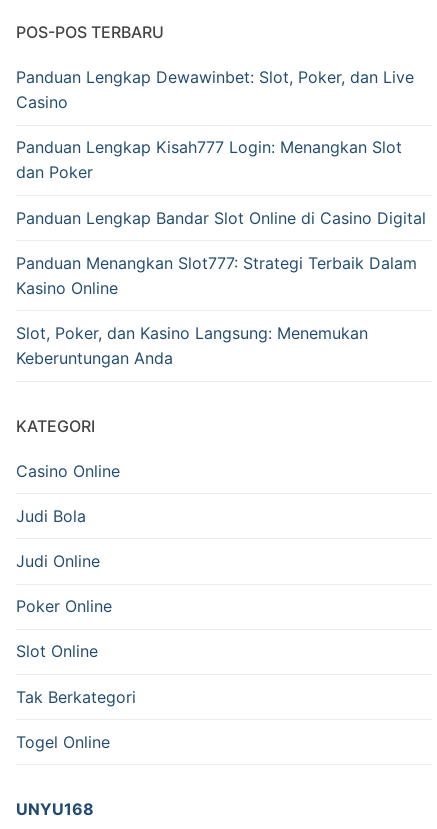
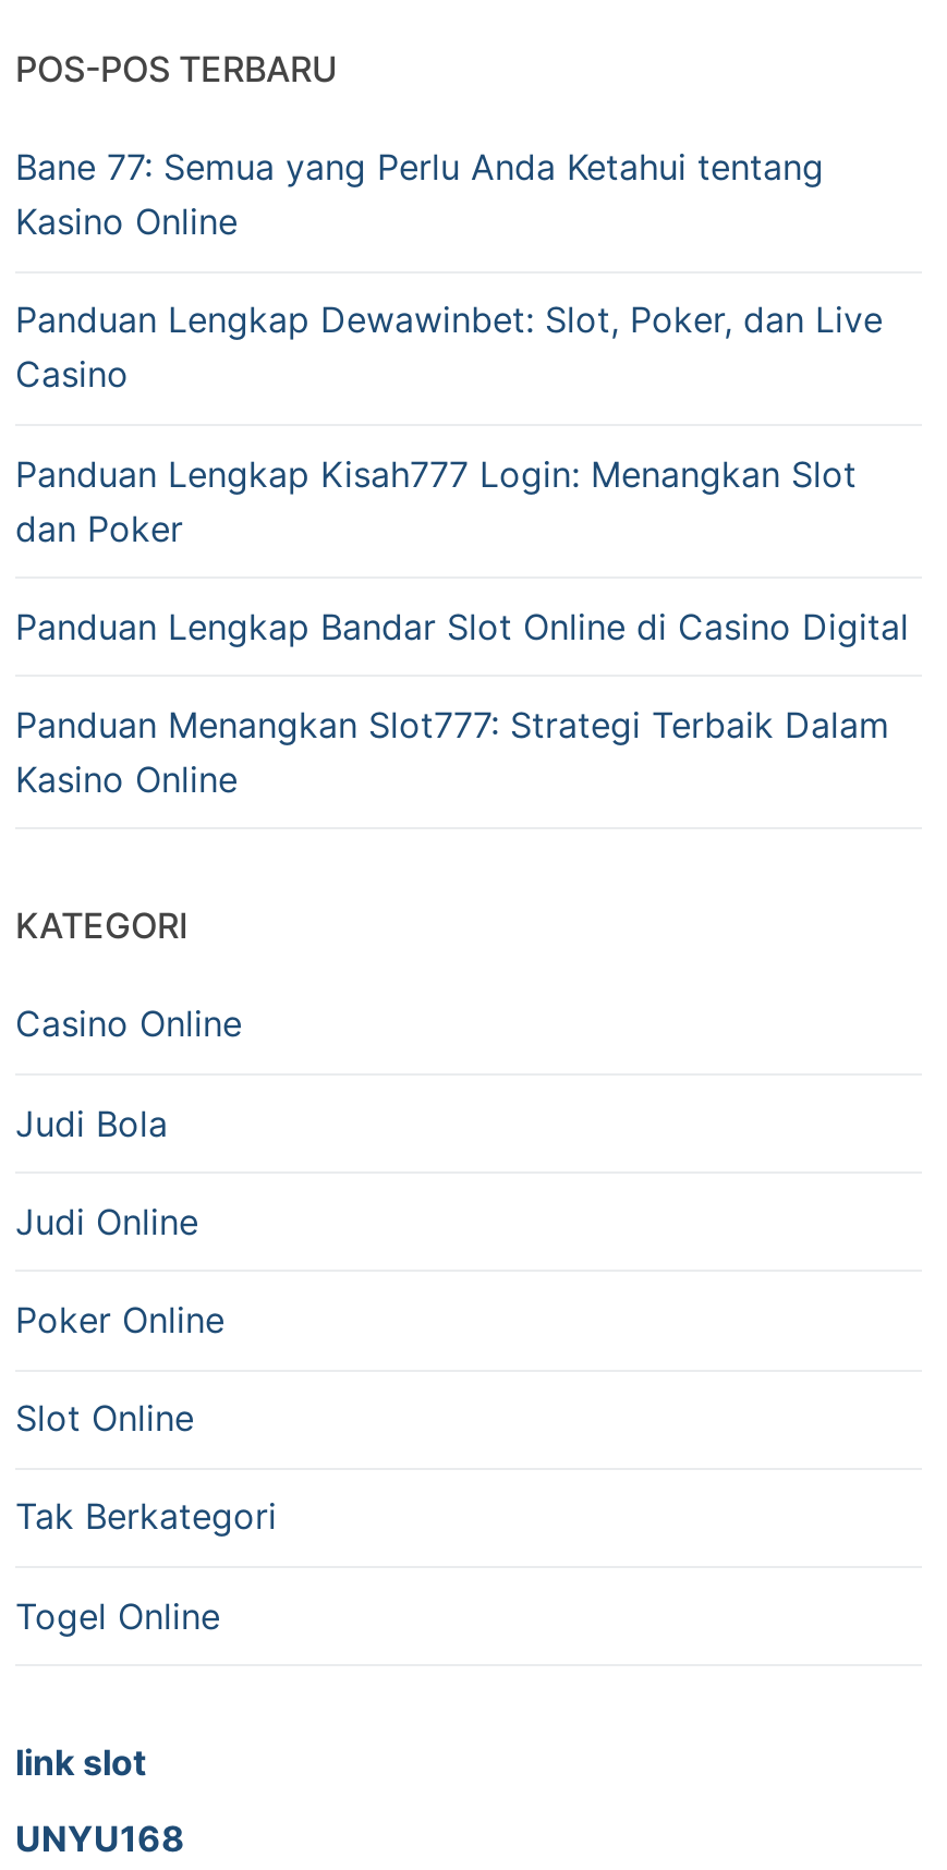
+ Bane 77: Semua yang Perlu Anda Ketahui tentang
+ Kasino Online

moved down: Panduan Lengkap Dewawinbet: Slot, Poker, dan Live | Casino | Panduan Lengkap Kisah777 Login: Menangkan Slot | dan Poker | Panduan Lengkap Bandar Slot Online di Casino Digital | Panduan Menangkan Slot777: Strategi Terbaik Dalam | Kasino Online

- Slot, Poker, dan Kasino Langsung: Menemukan
- Keberuntungan Anda

+ link slot
